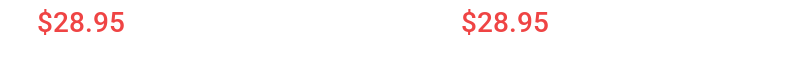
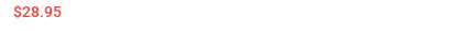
- $28.95
